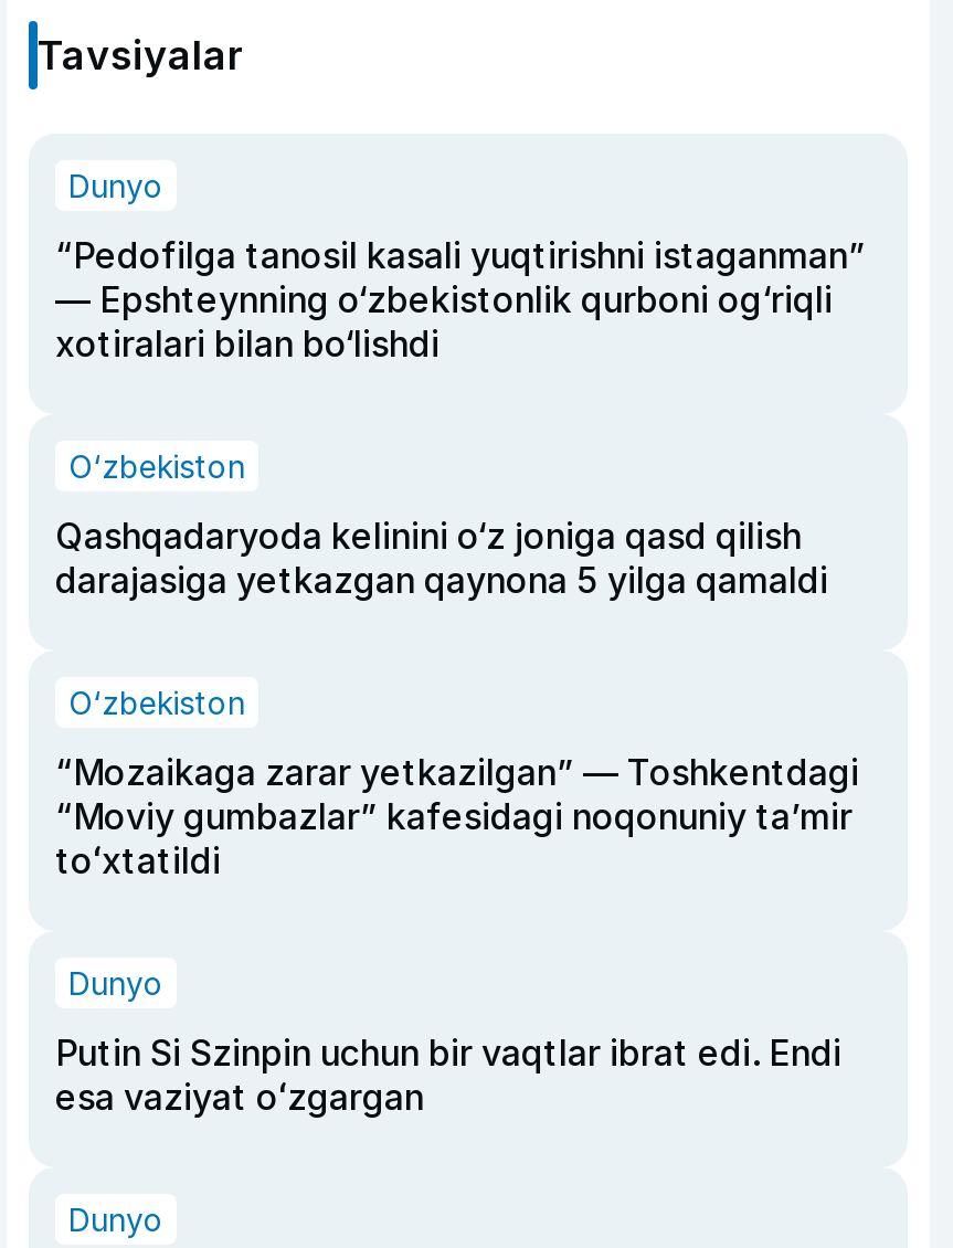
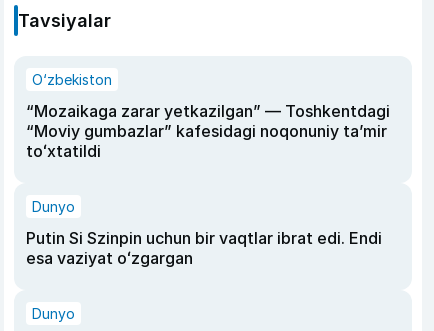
- Dunyo
- “Pedofilga tanosil kasali yuqtirishni istaganman”
- — Epshteynning o‘zbekistonlik qurboni og‘riqli
- xotiralari bilan bo‘lishdi
- O‘zbekiston
- Qashqadaryoda kelinini o‘z joniga qasd qilish
- darajasiga yetkazgan qaynona 5 yilga qamaldi
